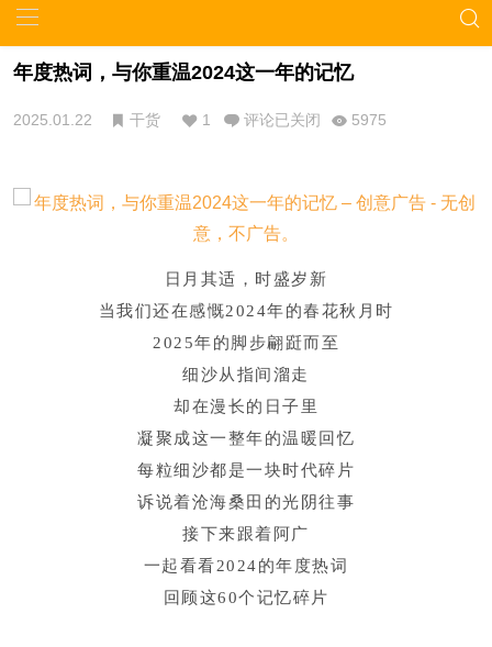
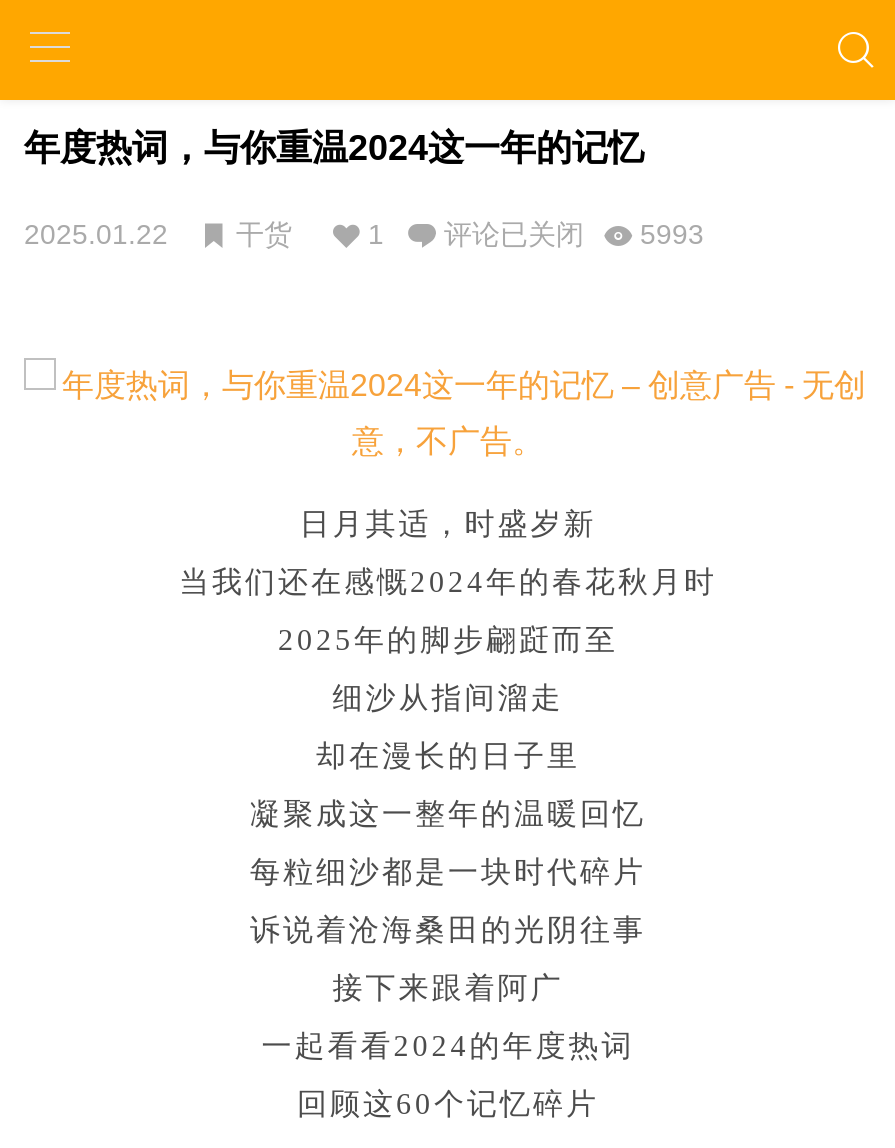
- 1 评论已关闭 5975
+ 1 评论已关闭 5993
